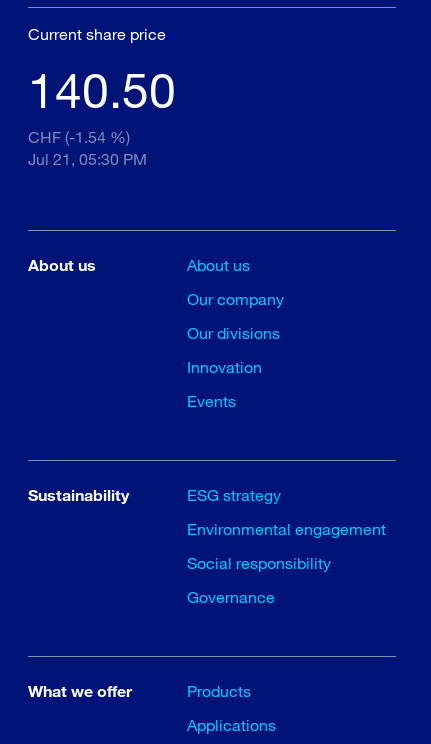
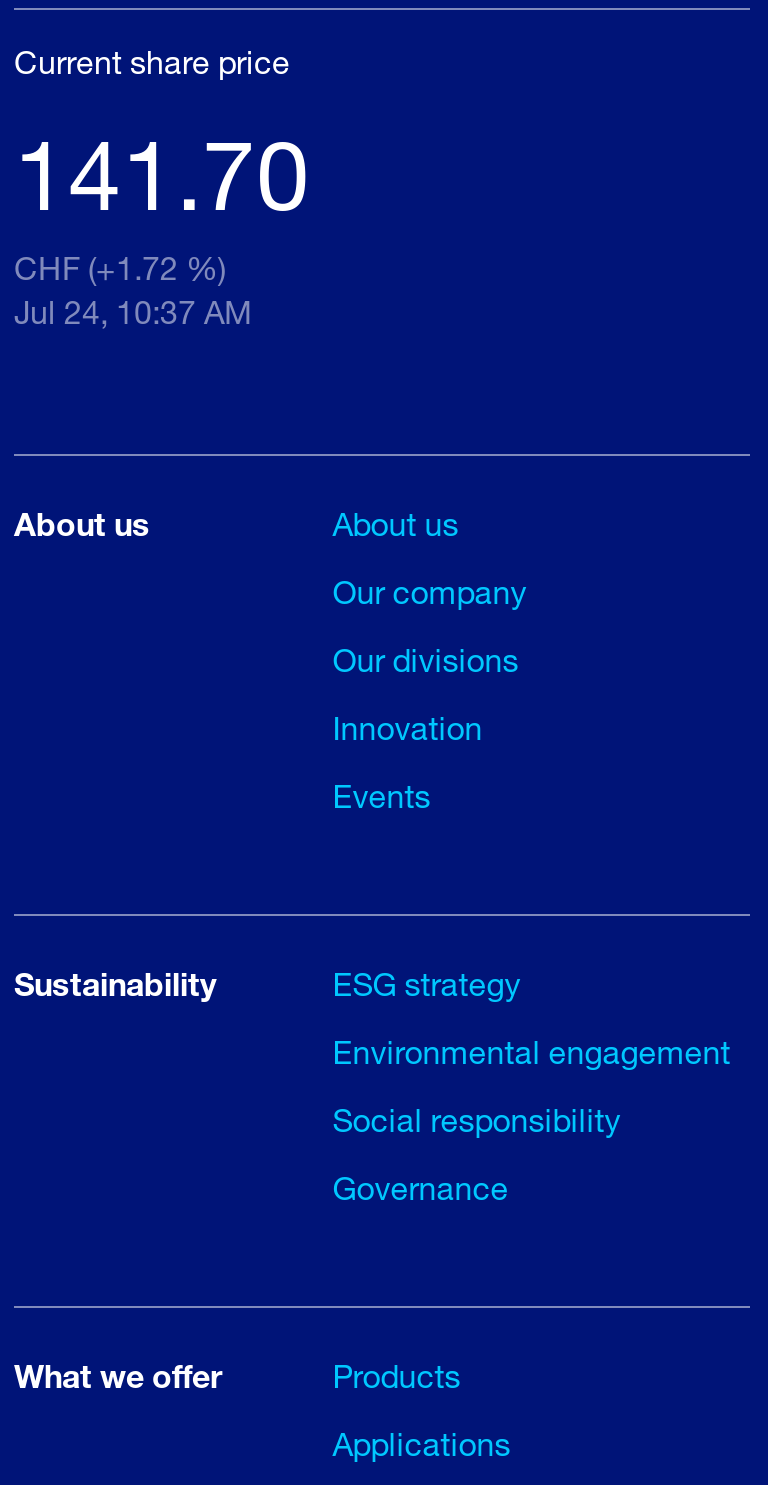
- 140.50
+ 141.70

- CHF (-1.54 %)
+ CHF (+1.72 %)

- Jul 21, 05:30 PM
+ Jul 24, 10:37 AM
